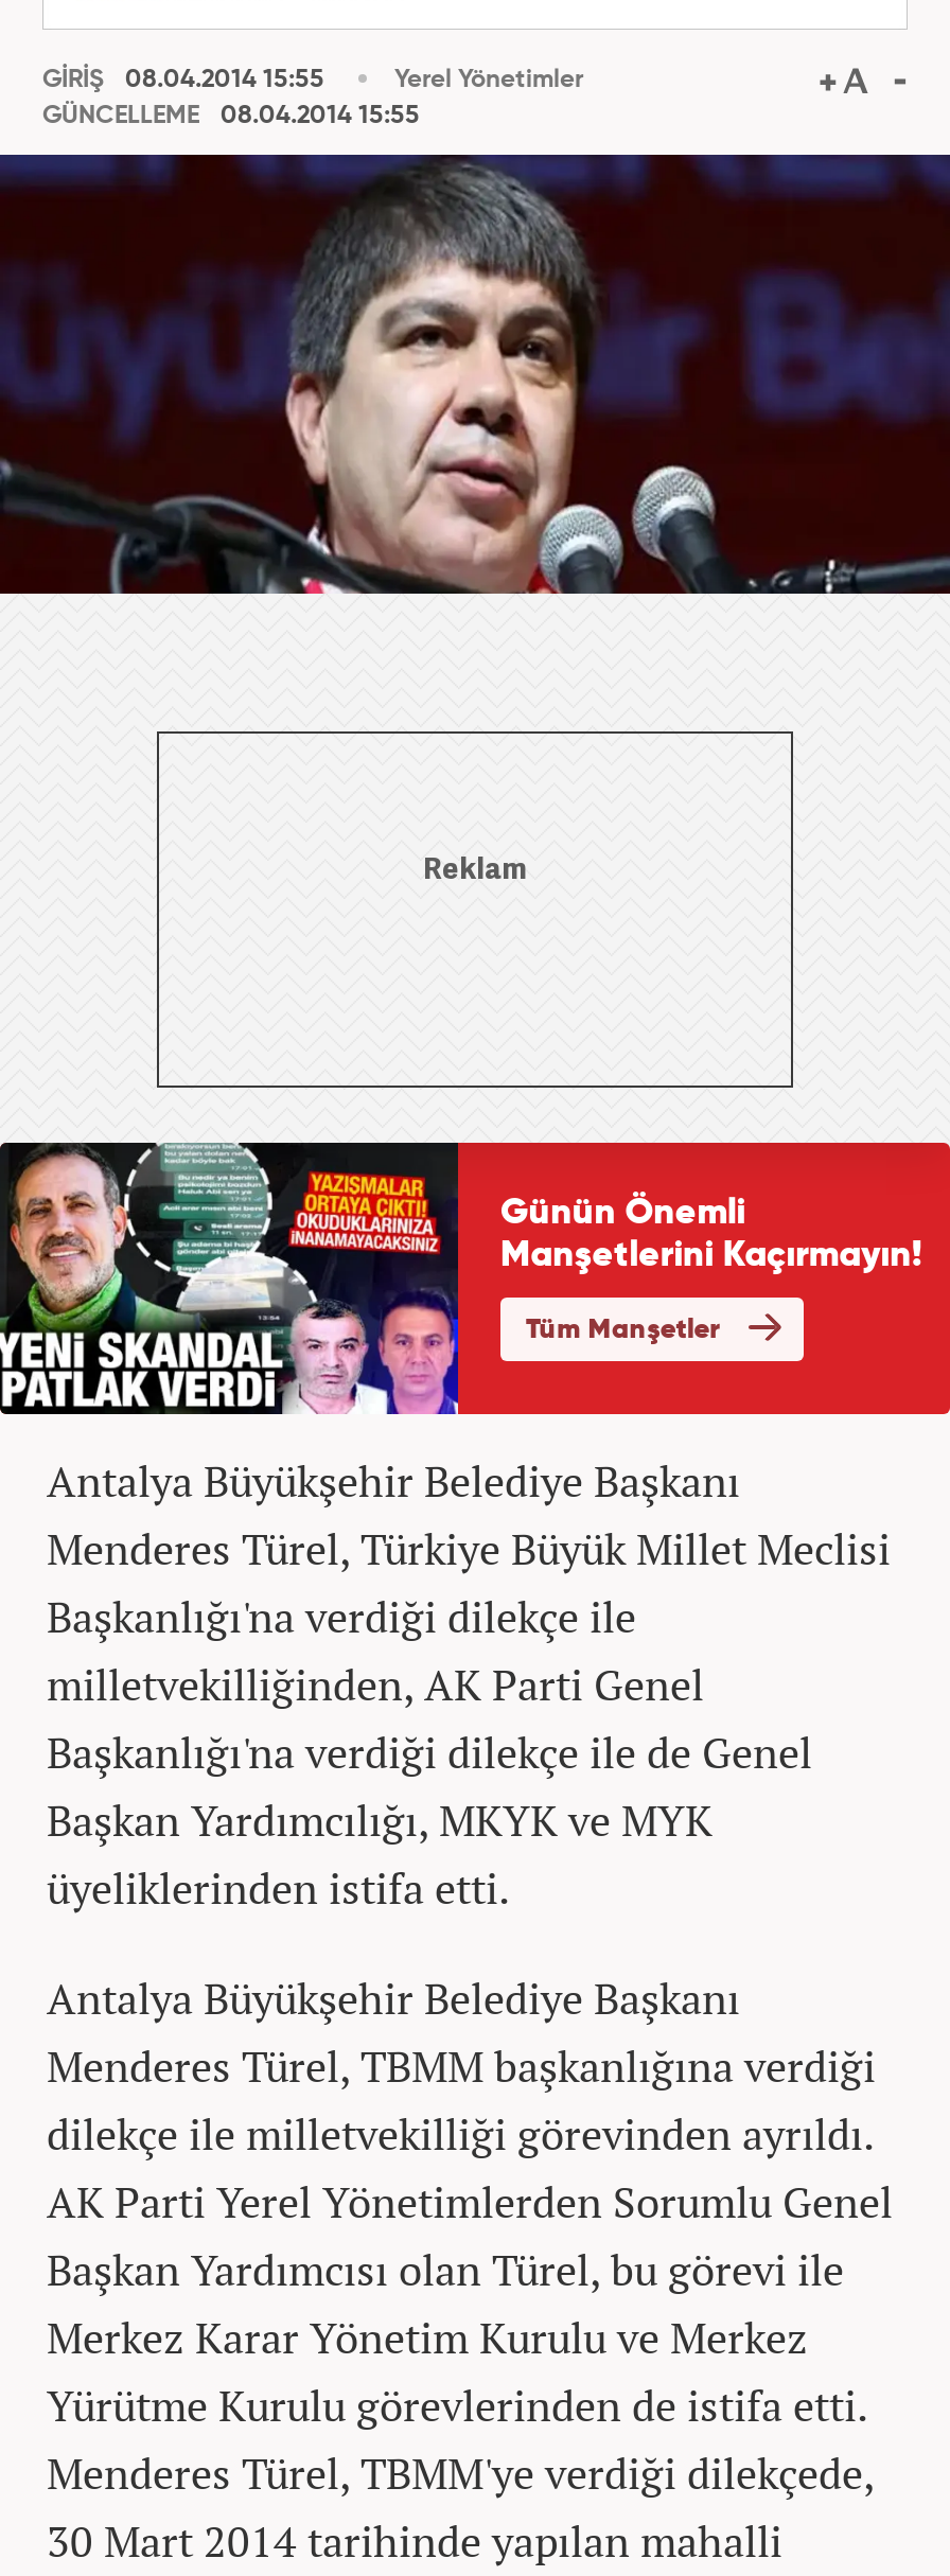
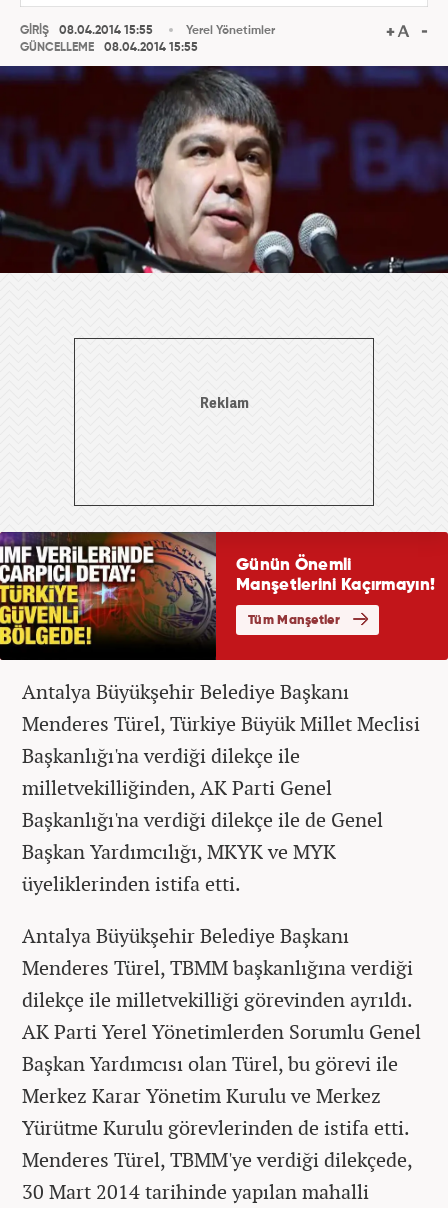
- [image]
+ [image]
